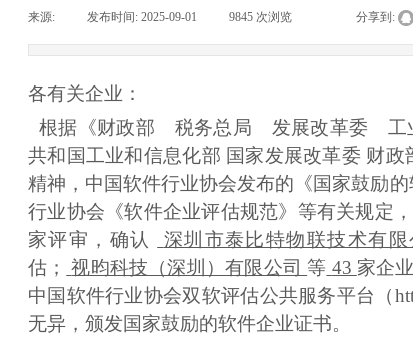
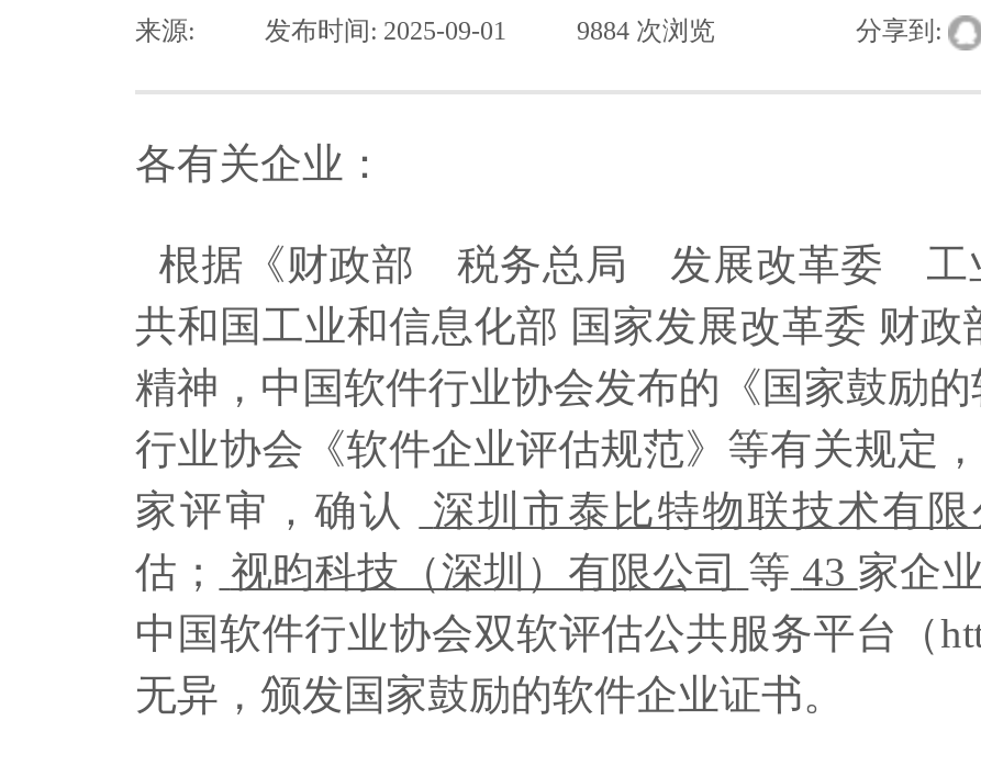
- 9845次浏览
+ 9884次浏览
